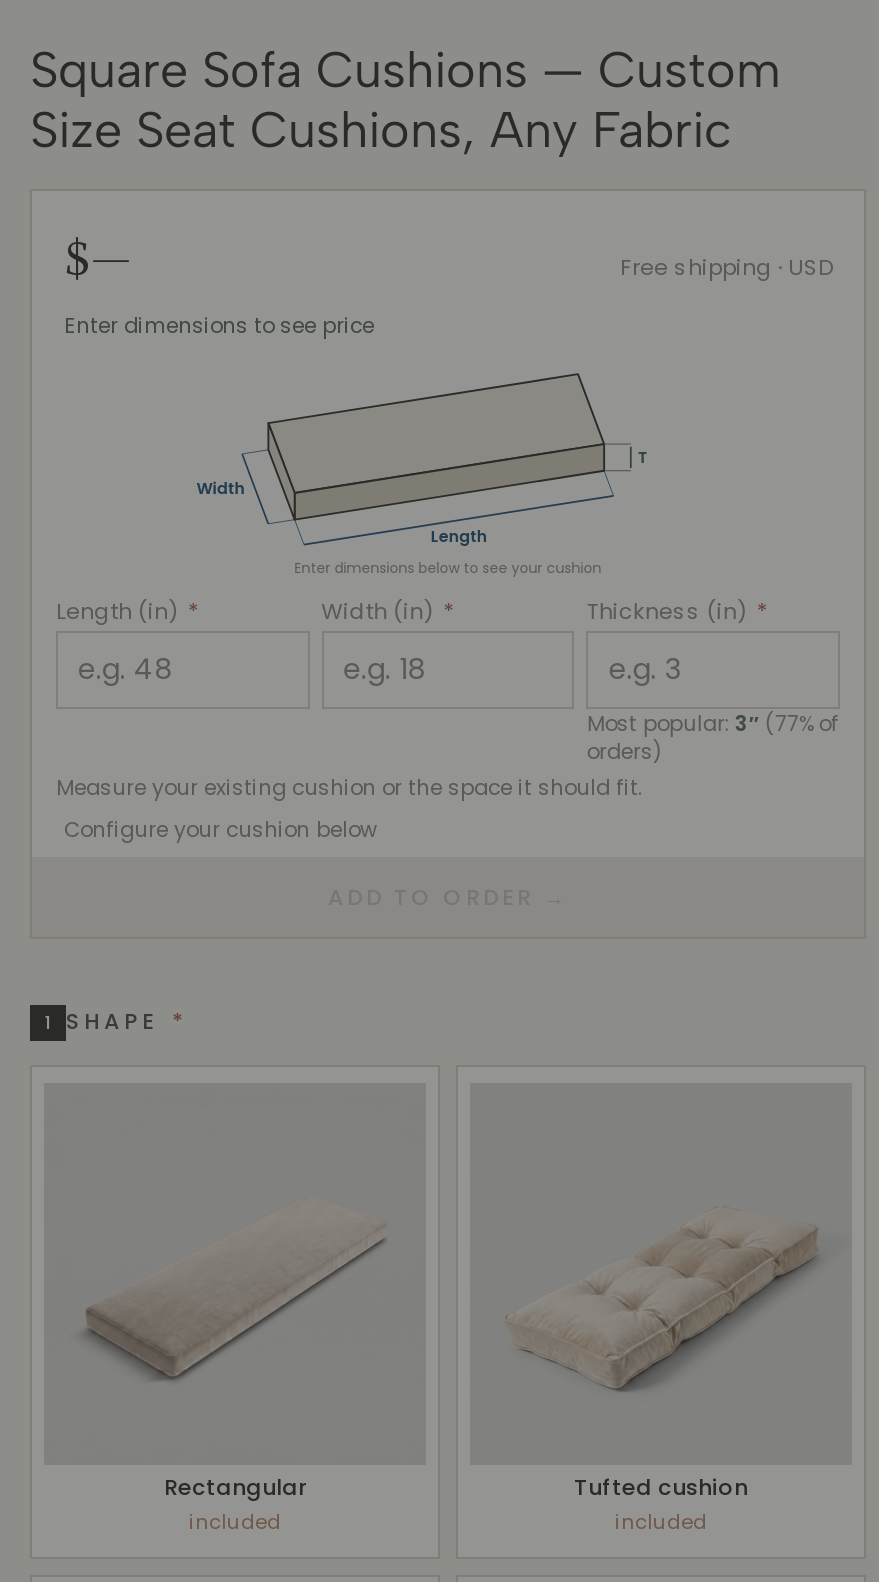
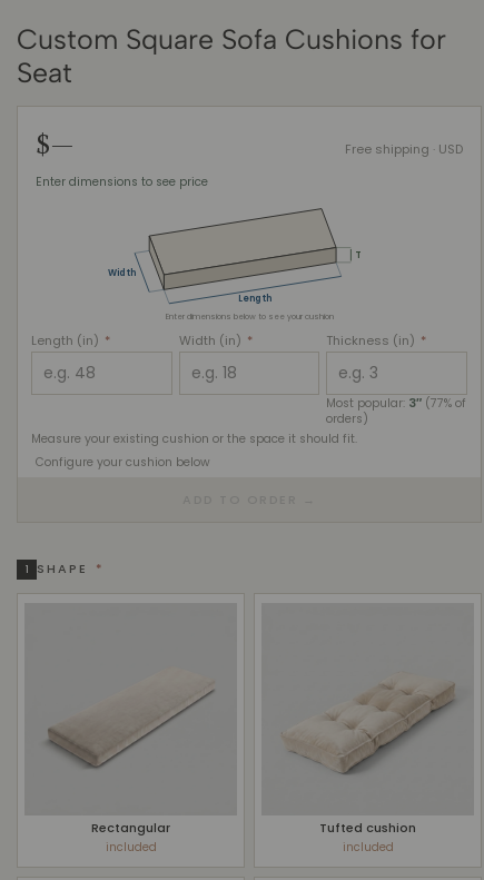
- Square Sofa Cushions — Custom
- Size Seat Cushions, Any Fabric
+ Custom Square Sofa Cushions for
+ Seat
